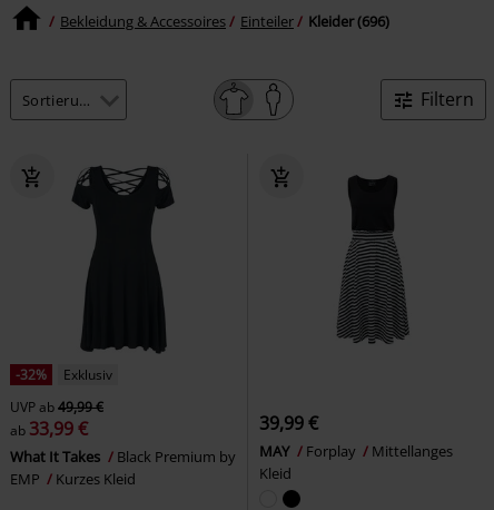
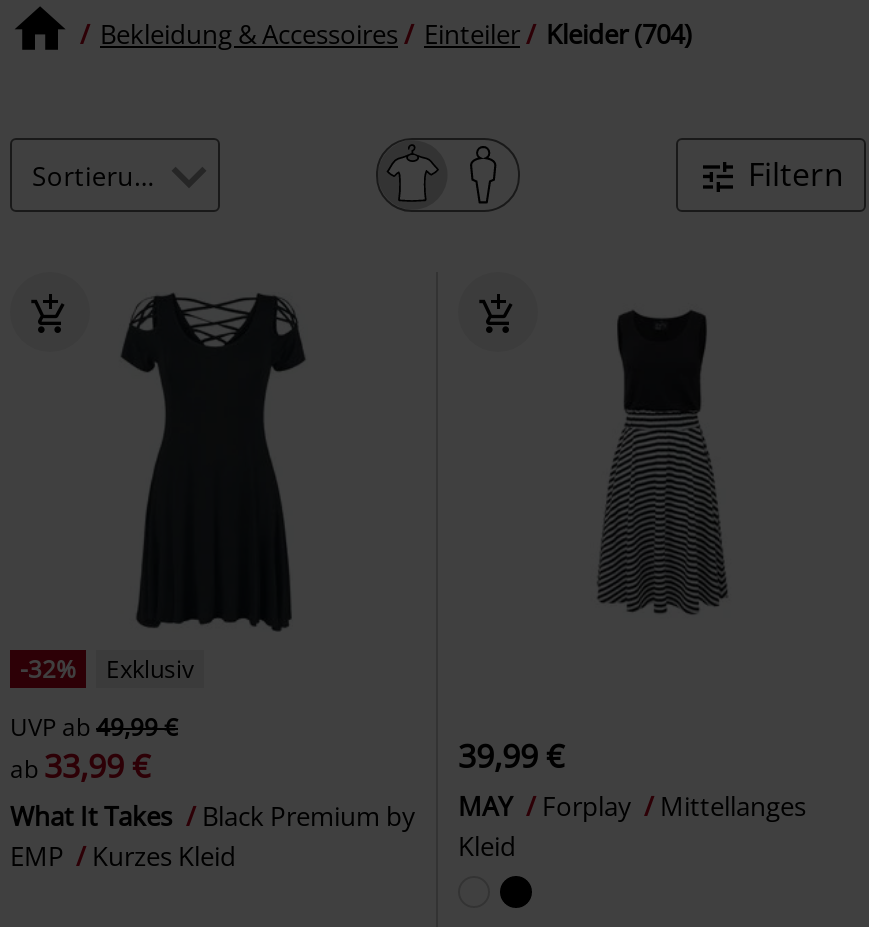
- Bekleidung & Accessoires Einteiler Kleider (696)
+ Bekleidung & Accessoires Einteiler Kleider (704)
